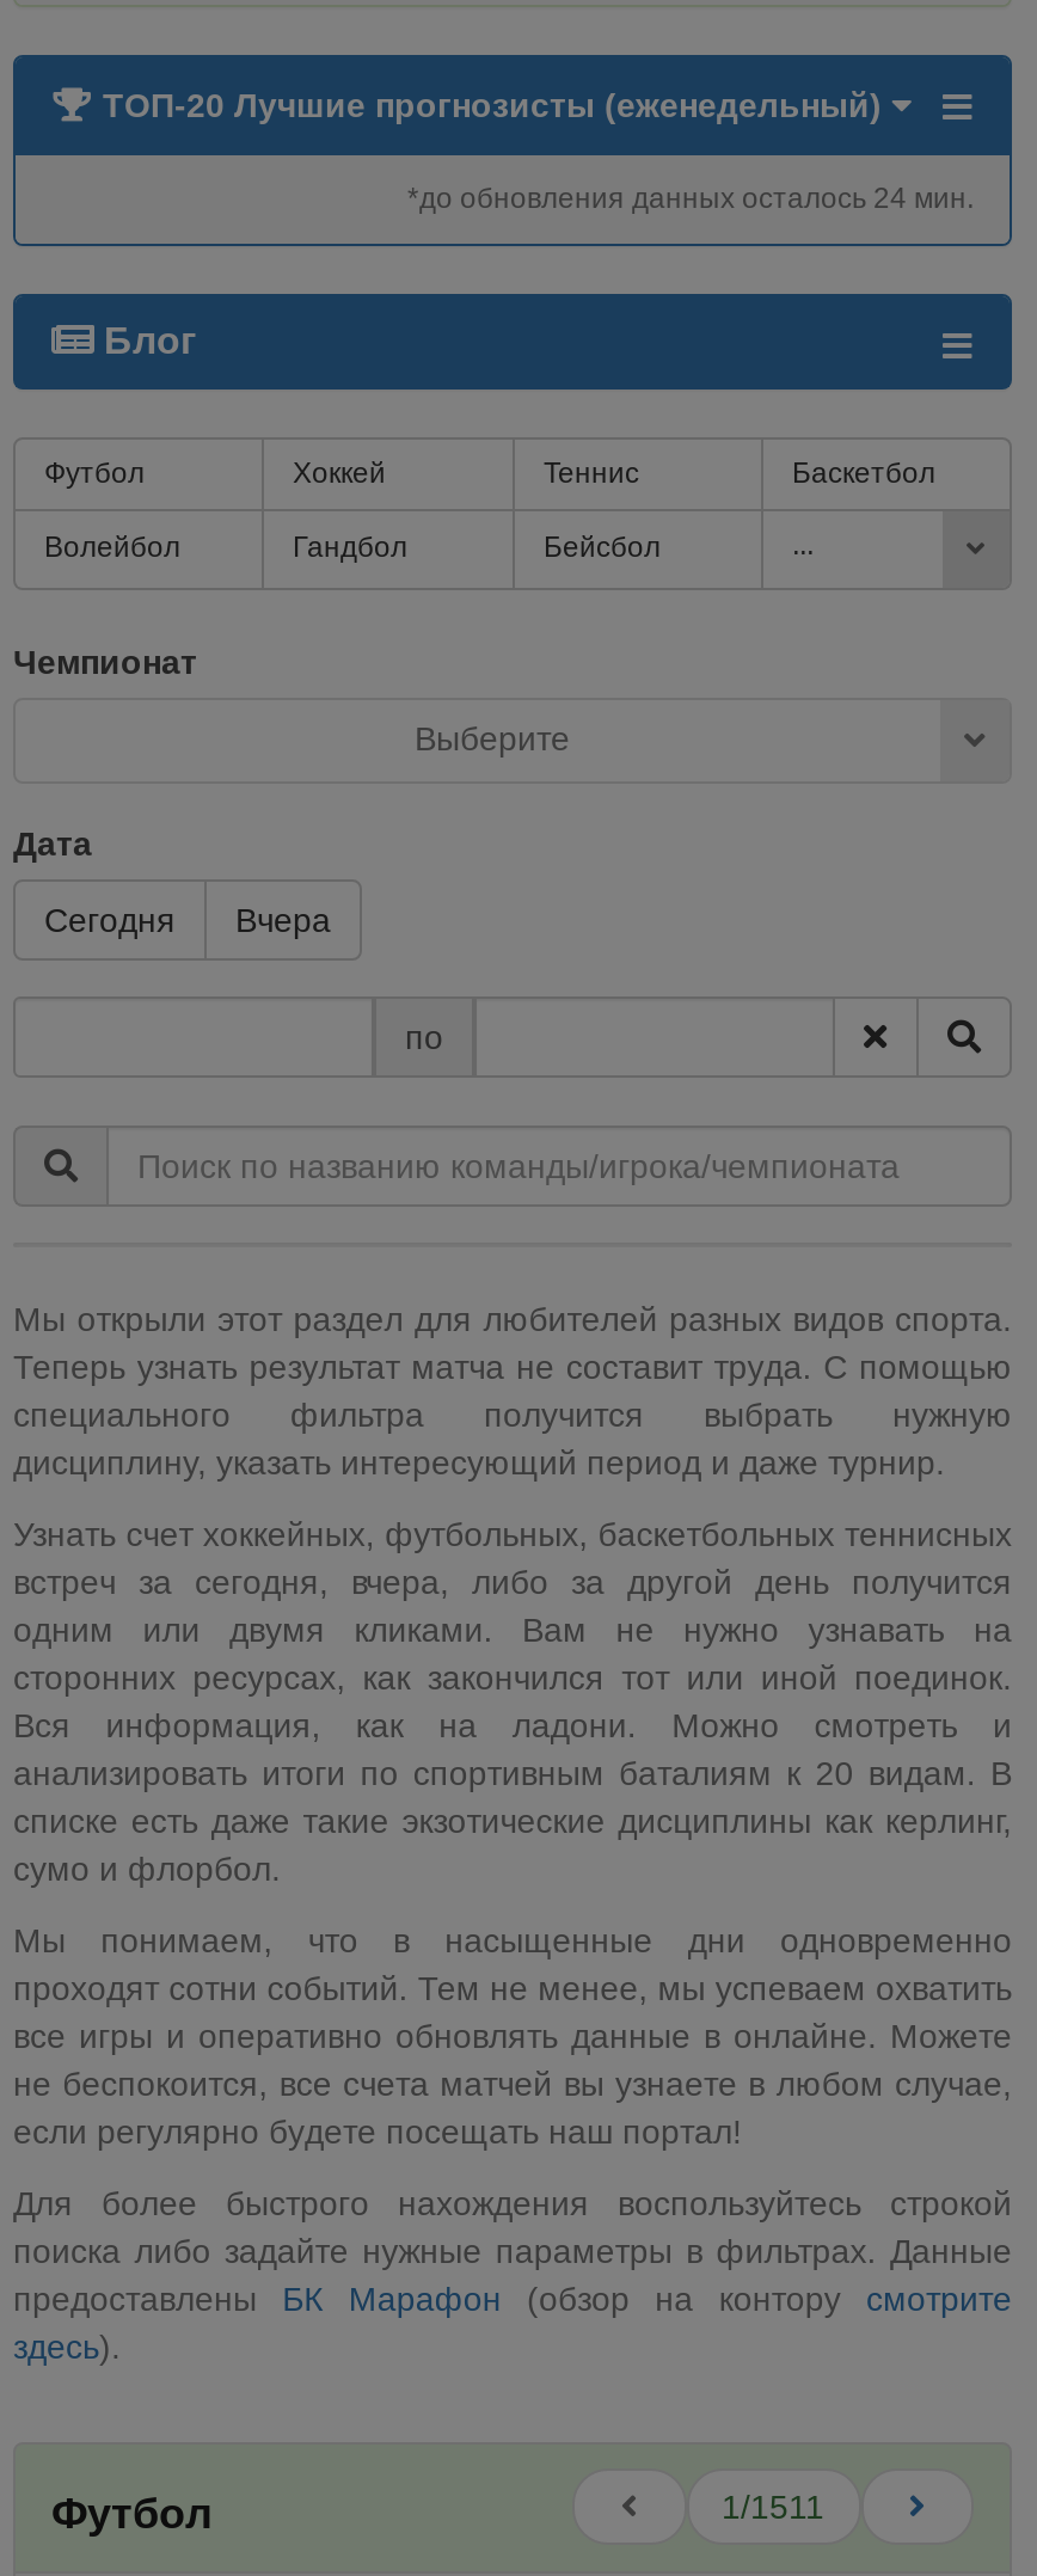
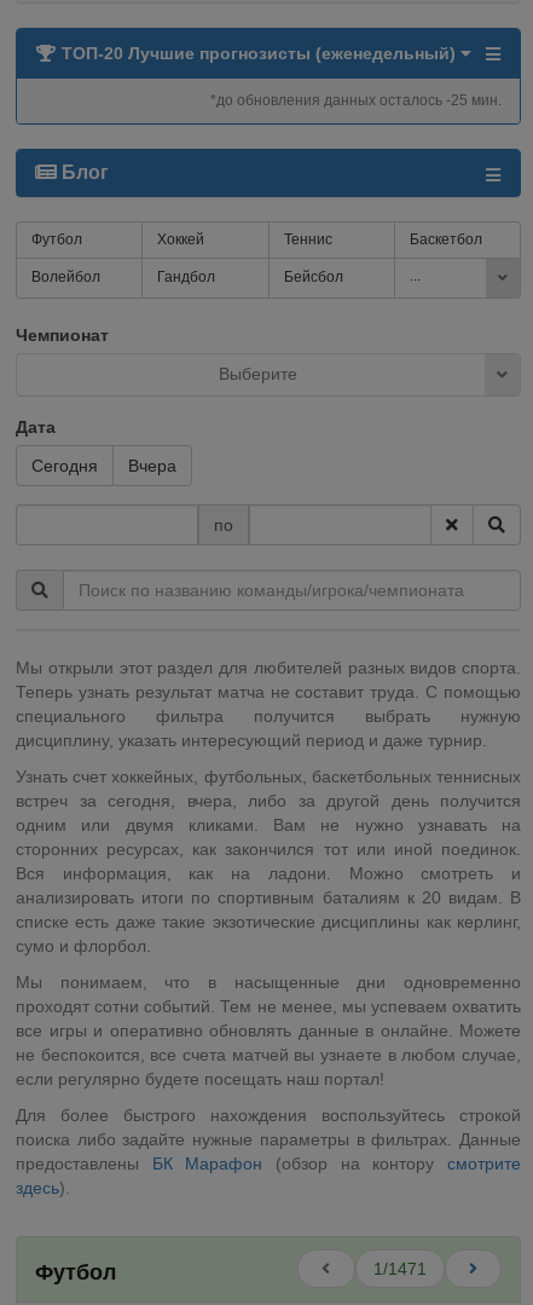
- *до обновления данных осталось 24 мин.
+ *до обновления данных осталось -25 мин.

- 1/1511
+ 1/1471
